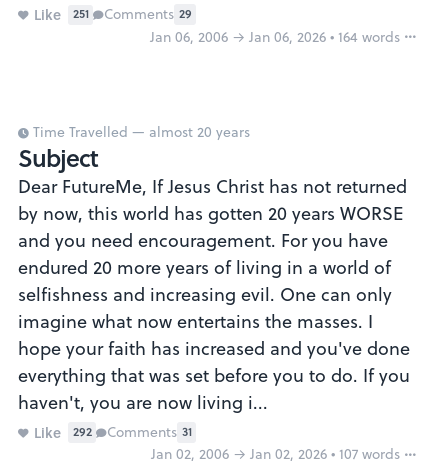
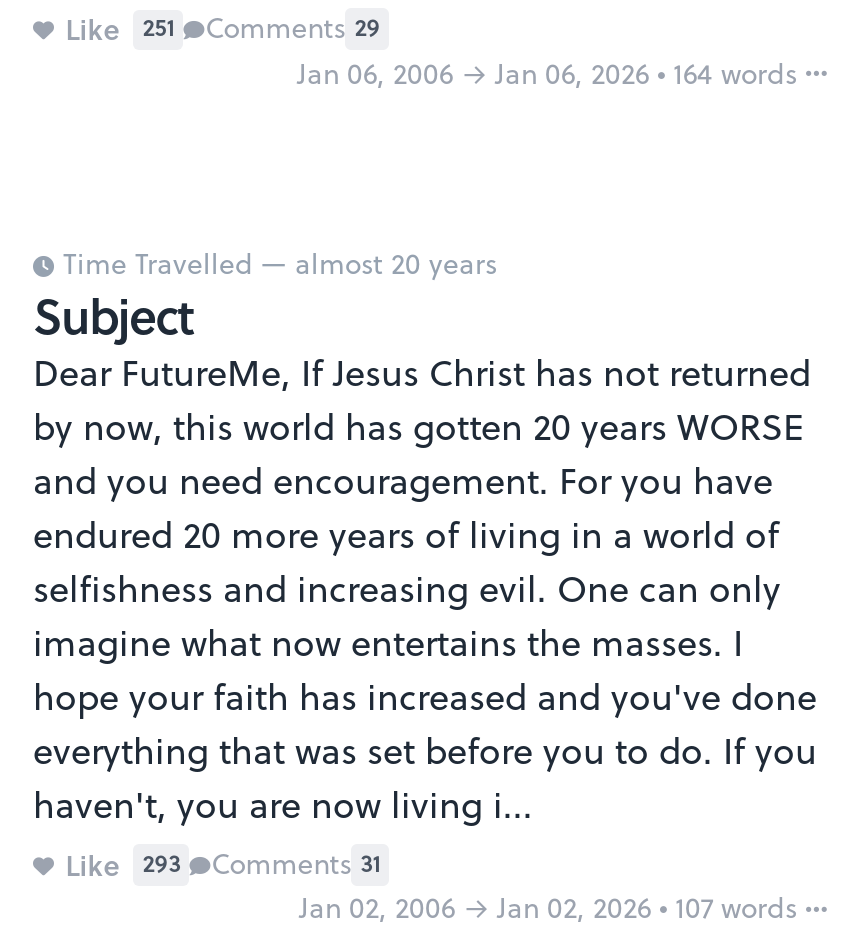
- Like 292 Comments 31
+ Like 293 Comments 31
